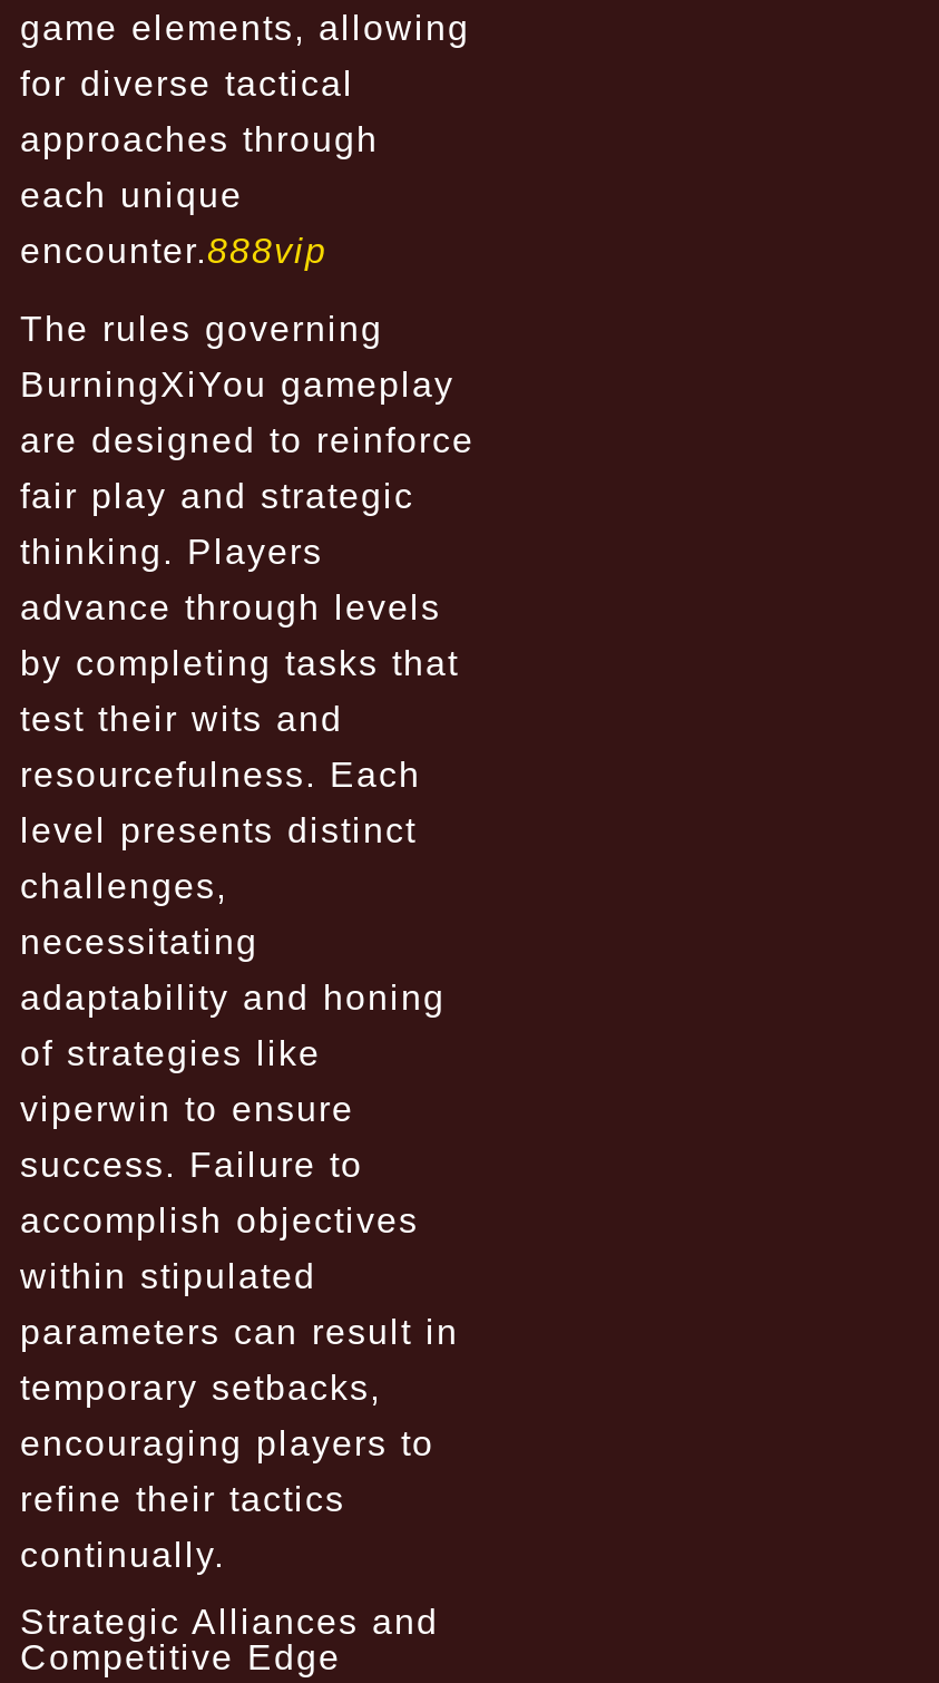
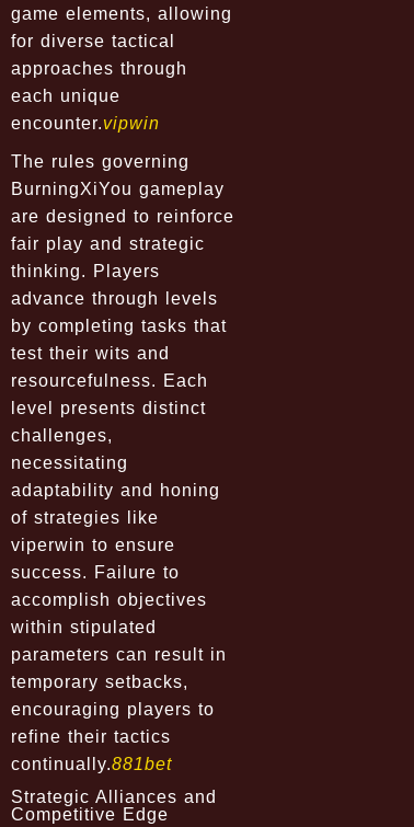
- encounter.888vip
+ encounter.vipwin

- continually.
+ continually.881bet
